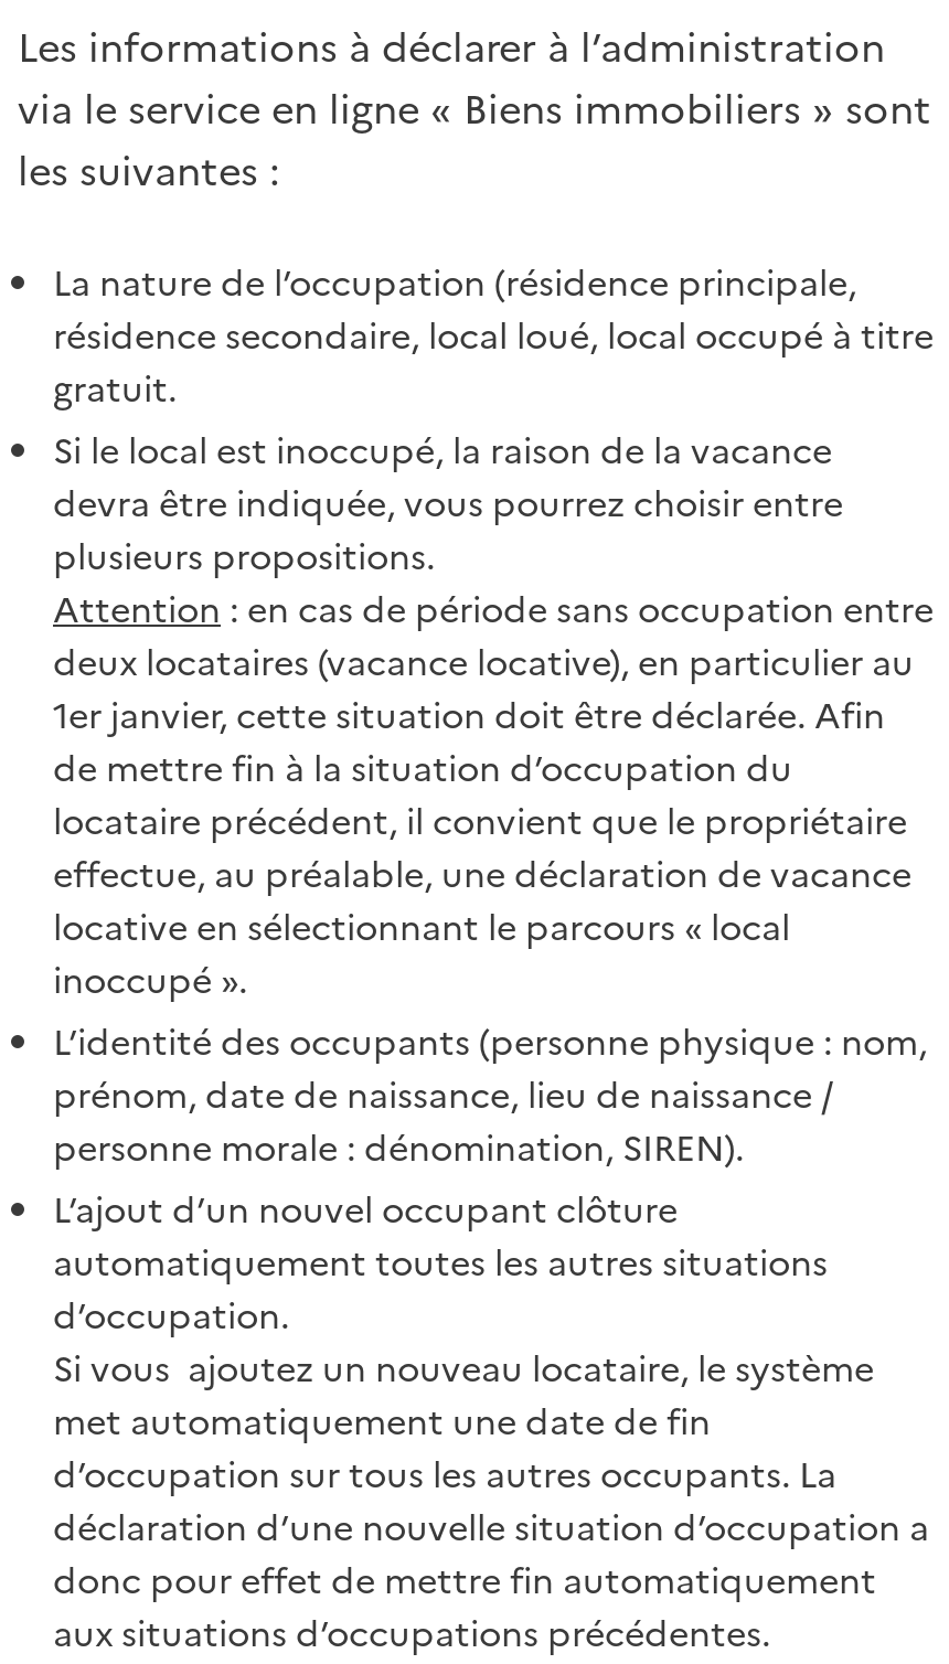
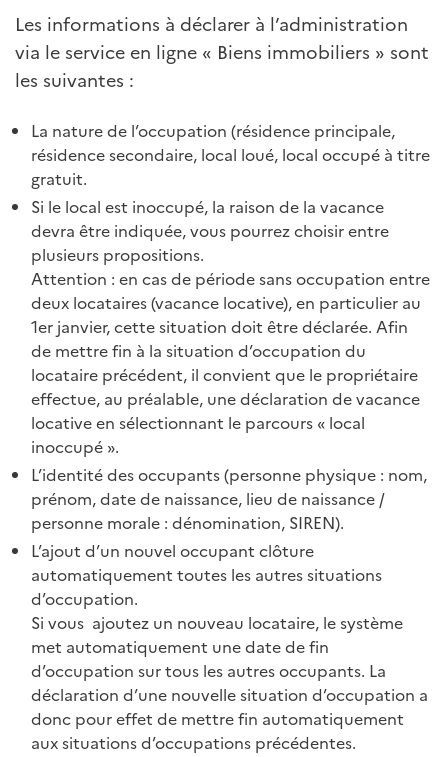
- Attention: en cas de période sans occupation entre
+ Attention : en cas de période sans occupation entre
